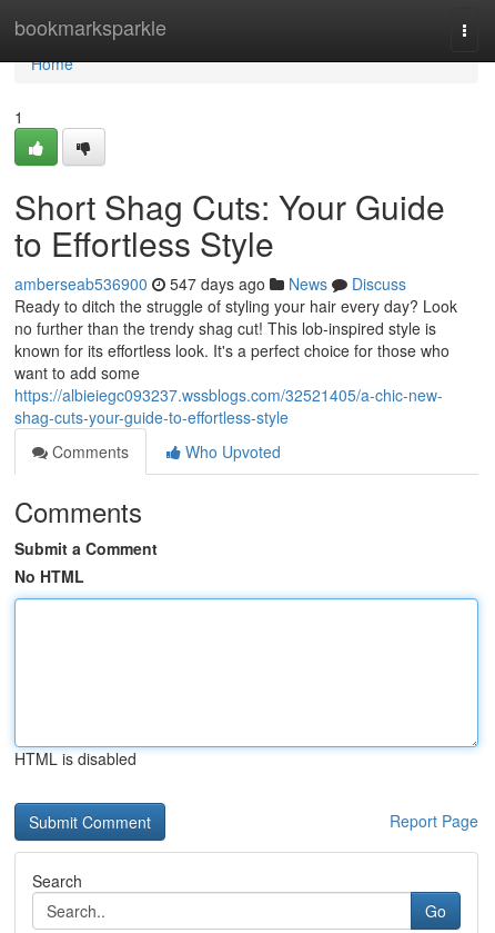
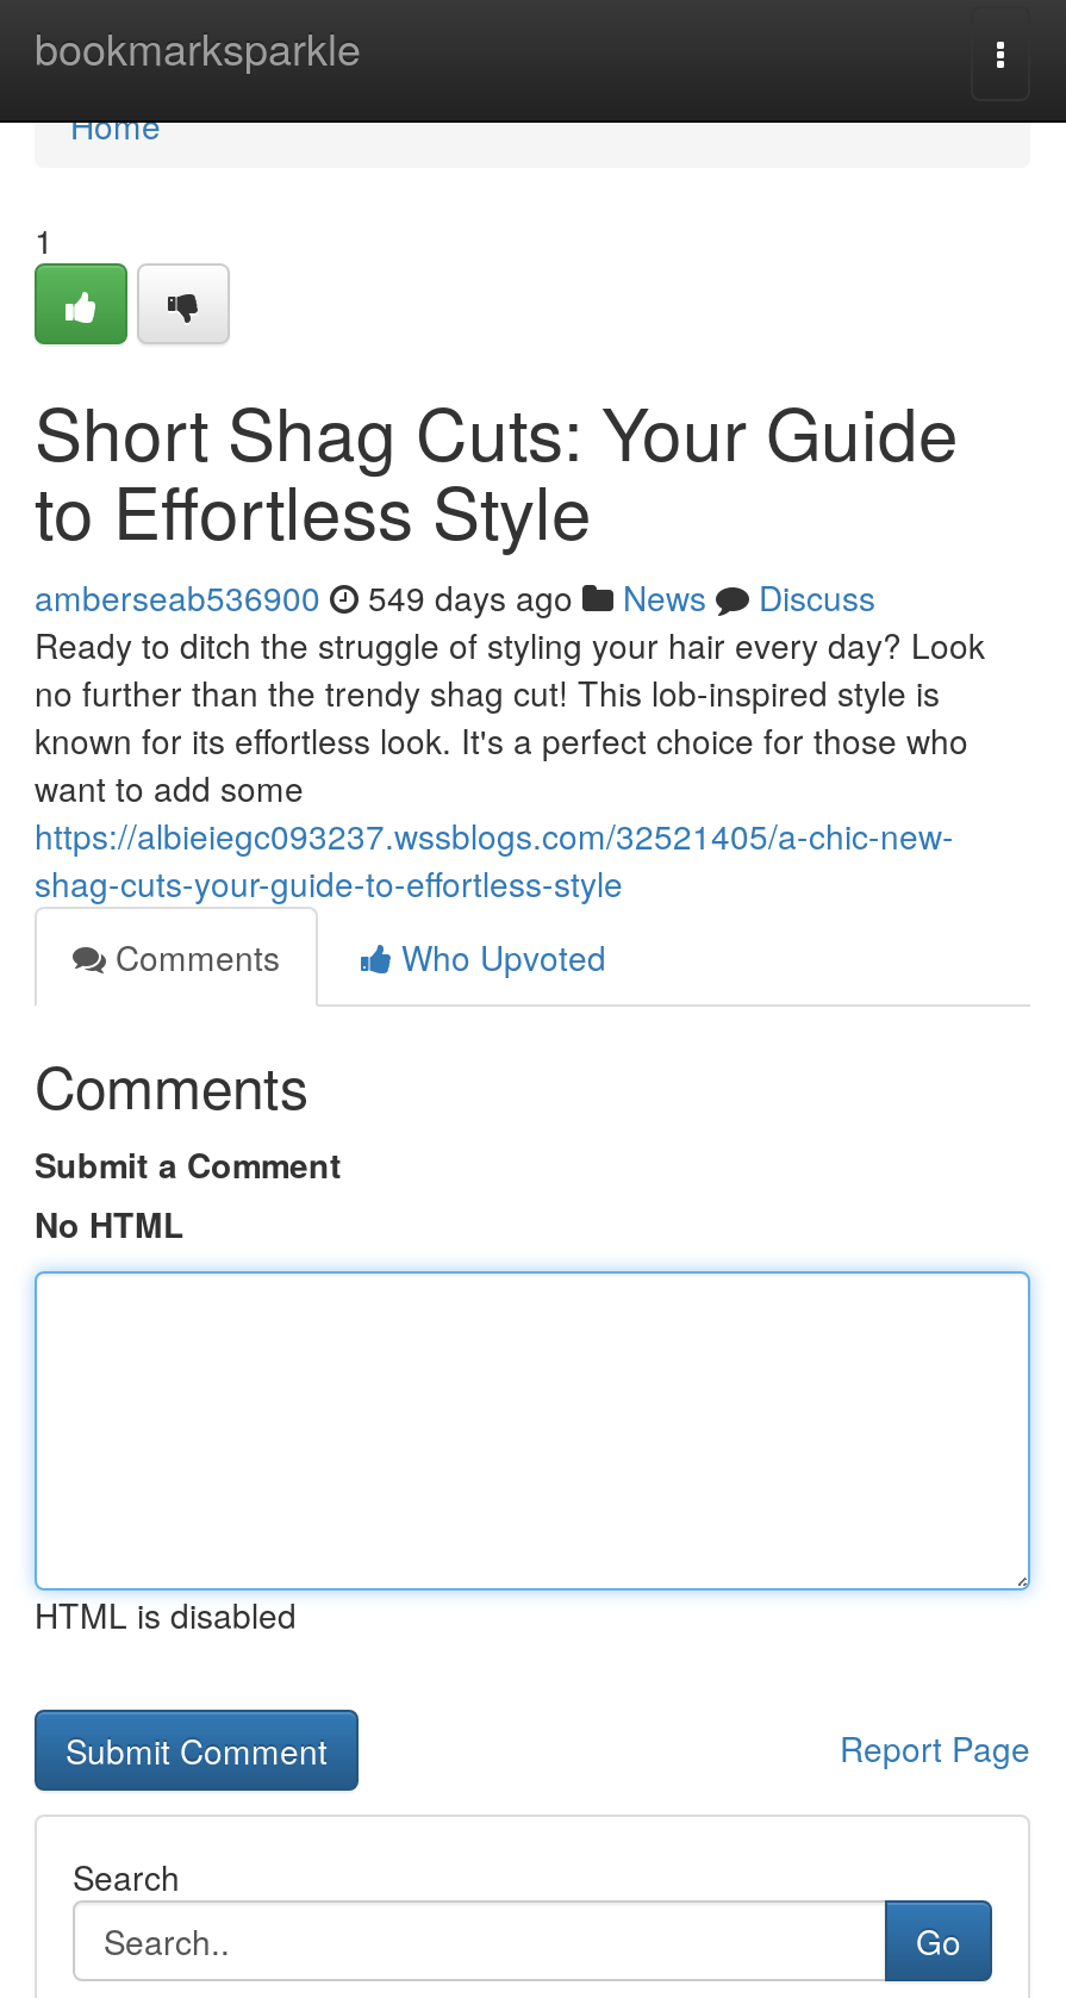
- amberseab536900 547 days ago News Discuss
+ amberseab536900 549 days ago News Discuss
